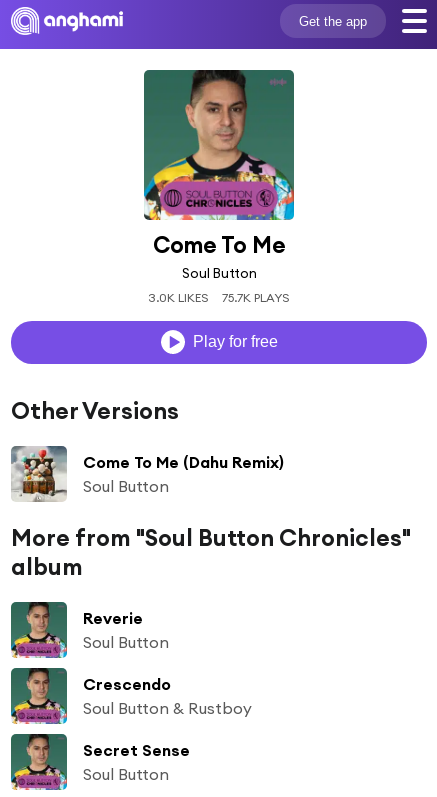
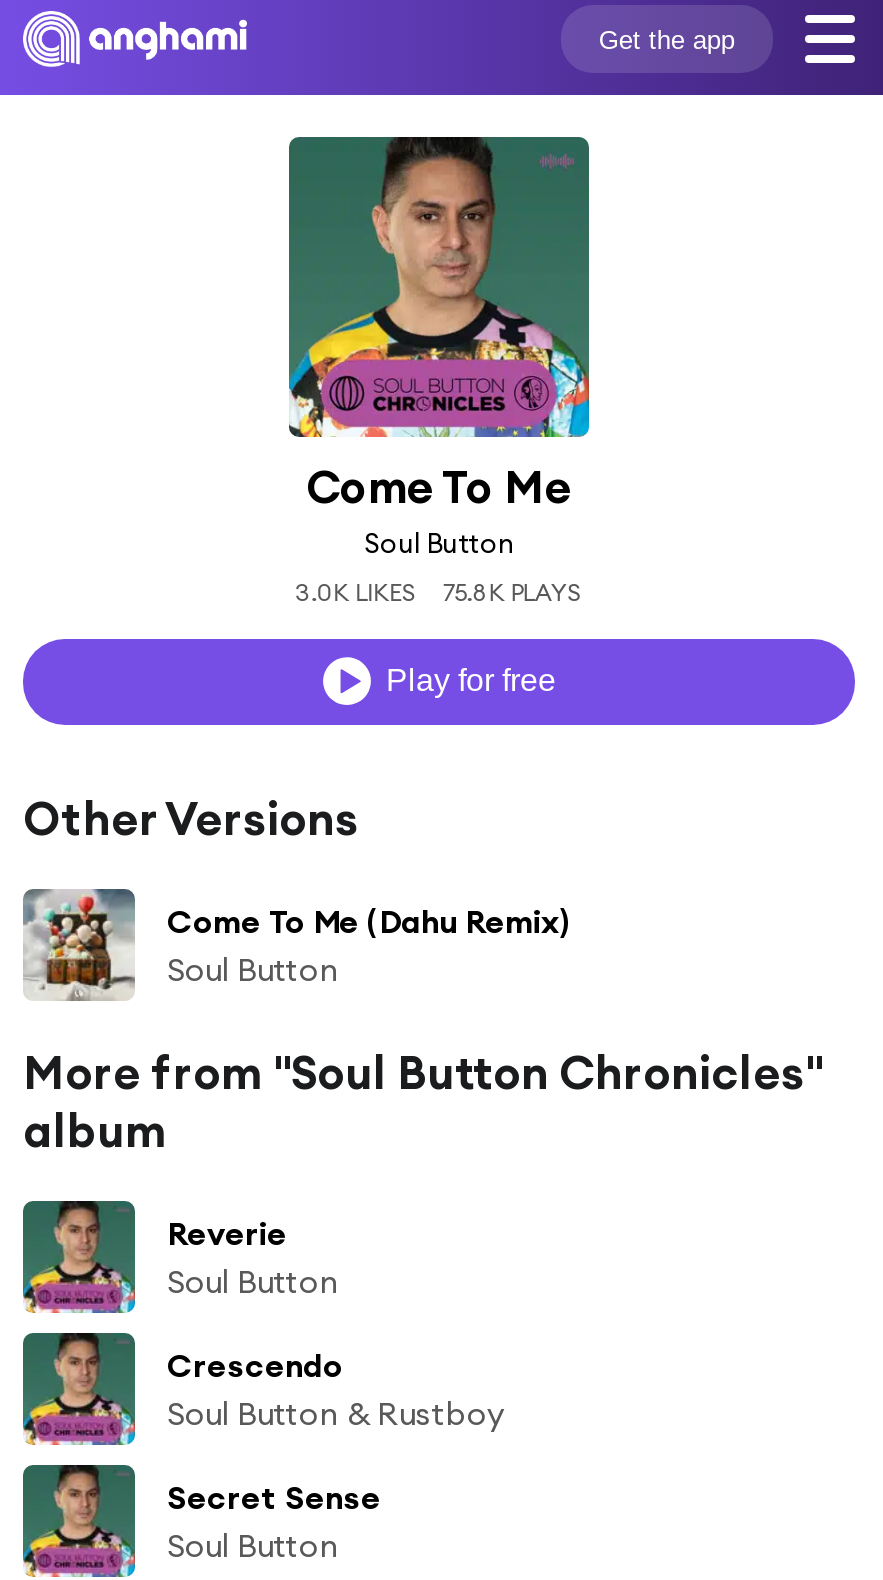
- 3.0K LIKES 75.7K PLAYS
+ 3.0K LIKES 75.8K PLAYS
